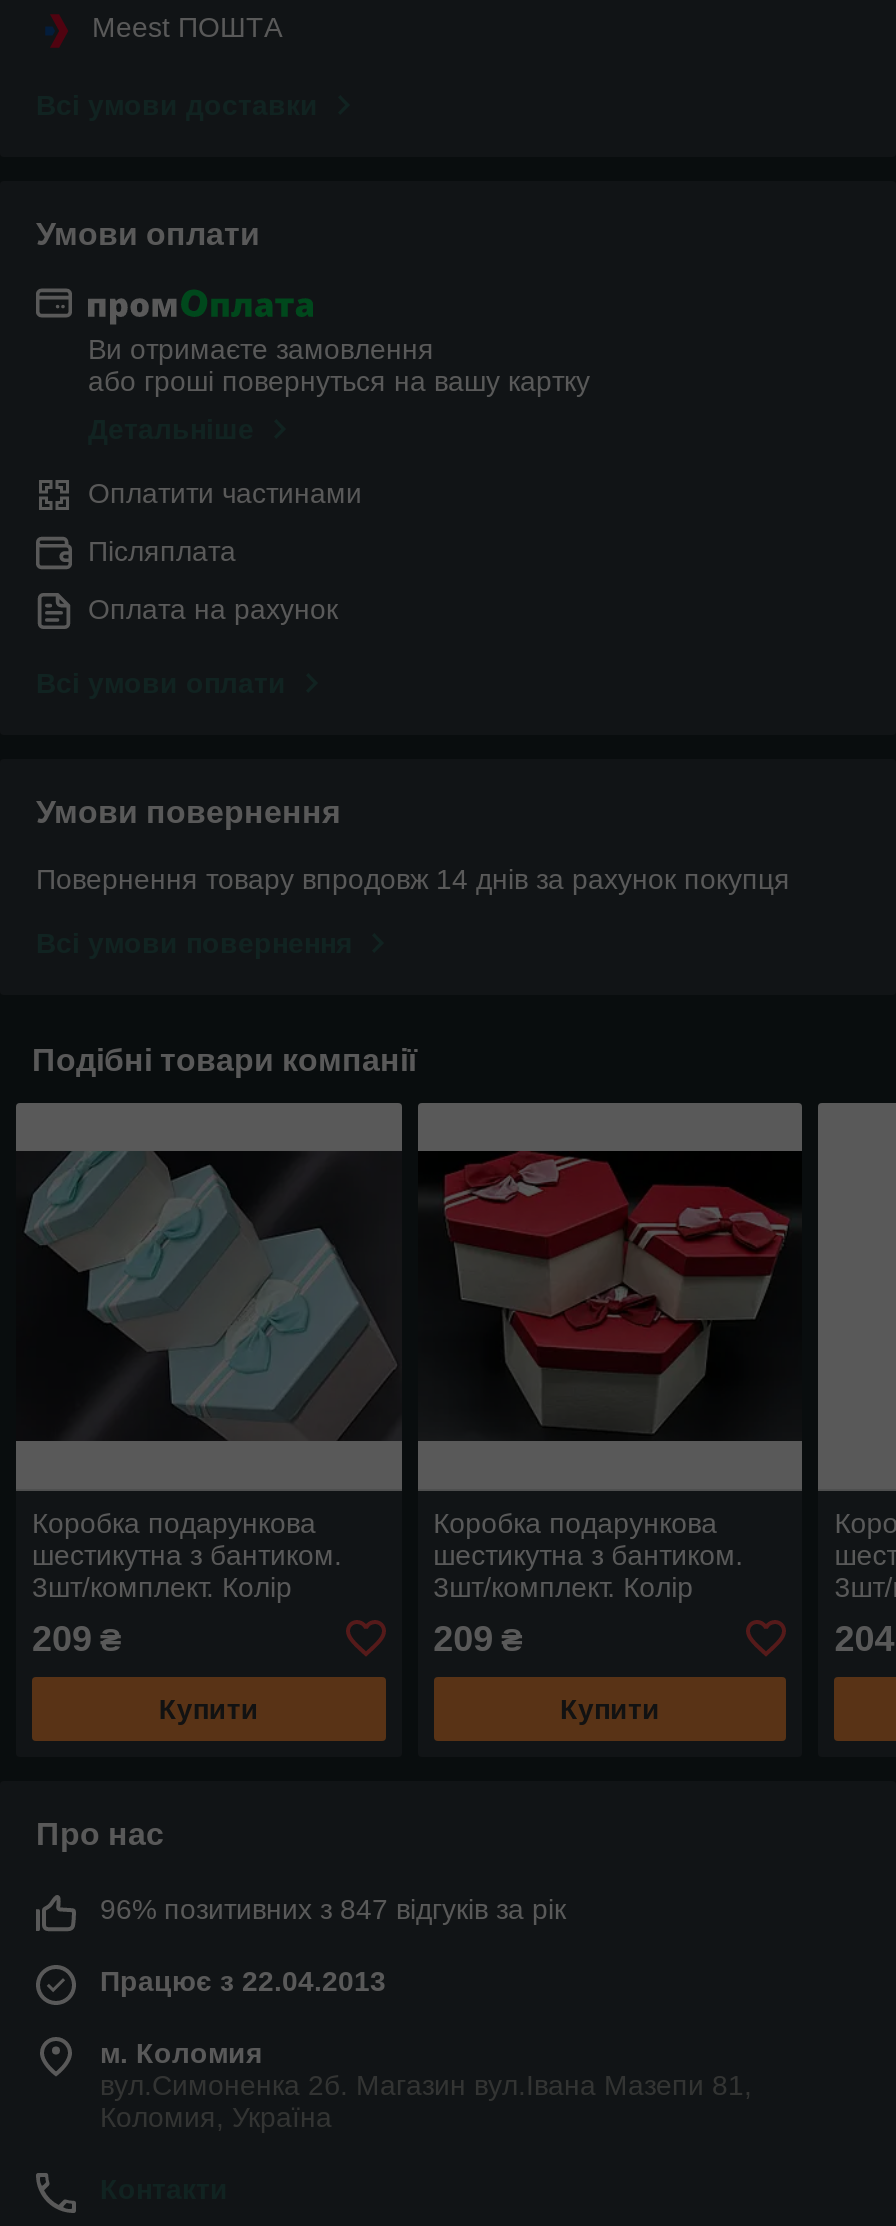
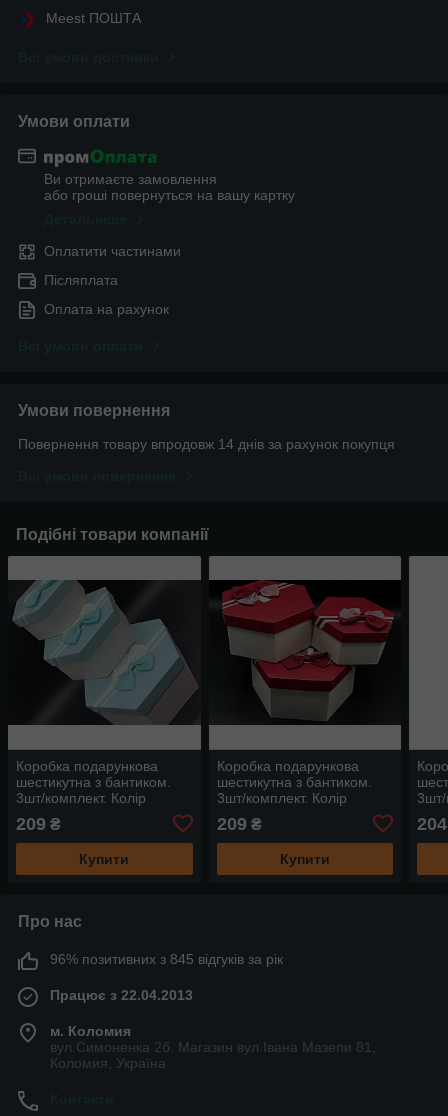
- 96% позитивних з 847 відгуків за рік
+ 96% позитивних з 845 відгуків за рік
